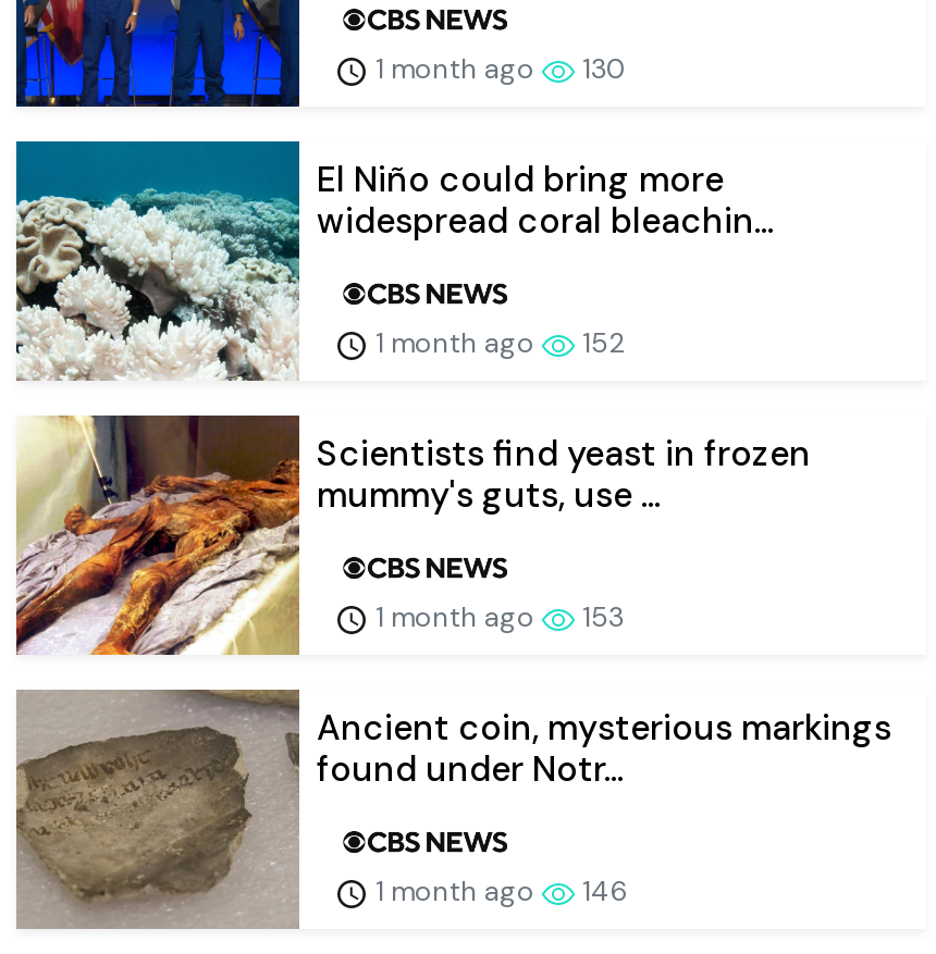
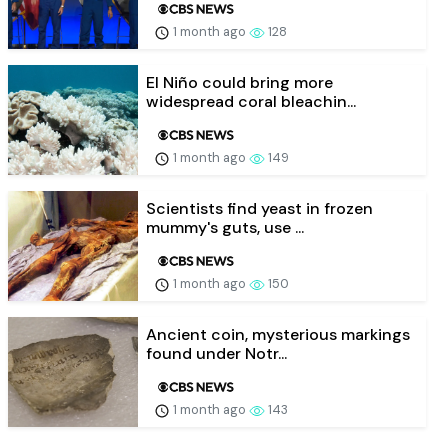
- 1 month ago 130
+ 1 month ago 128

- 1 month ago 152
+ 1 month ago 149

- 1 month ago 153
+ 1 month ago 150

- 1 month ago 146
+ 1 month ago 143
